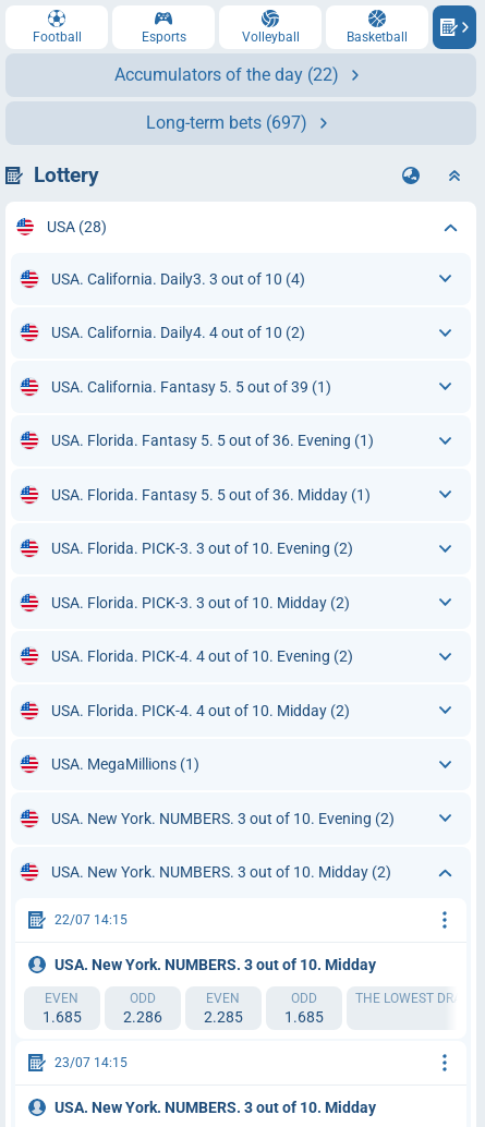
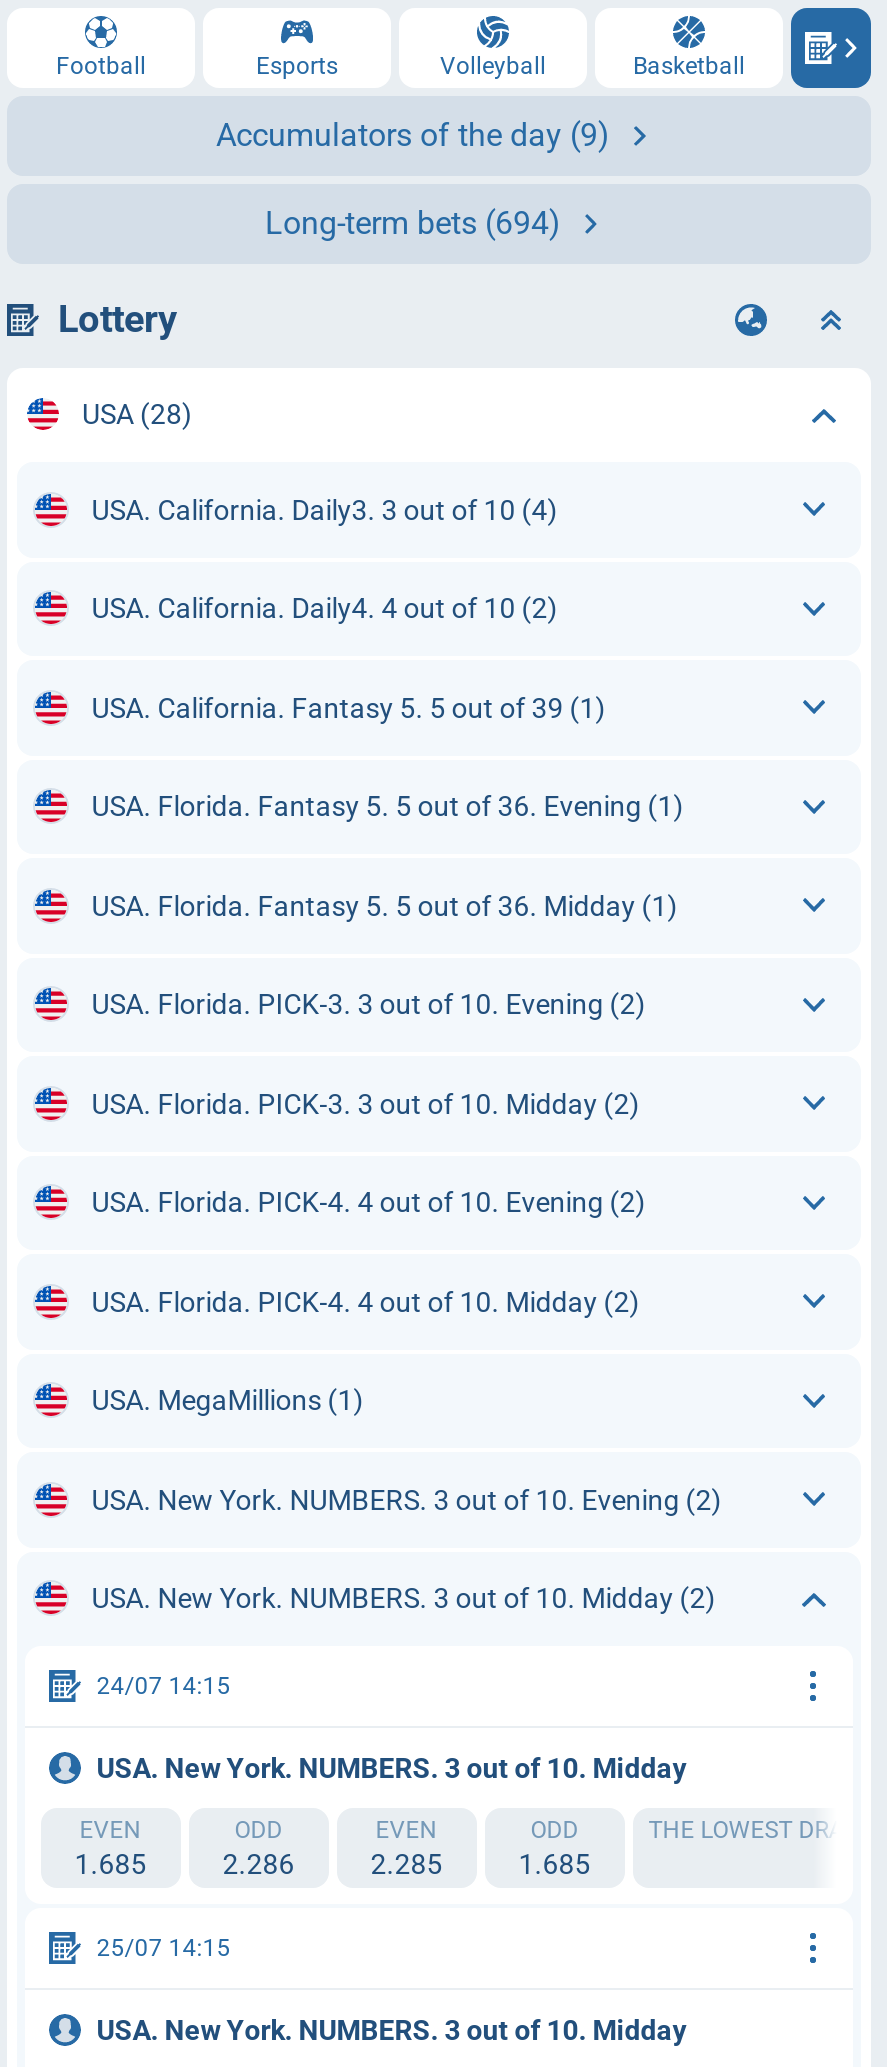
- Accumulators of the day (22)
+ Accumulators of the day (9)

- Long-term bets (697)
+ Long-term bets (694)

- 22/07 14:15
+ 24/07 14:15

- 23/07 14:15
+ 25/07 14:15
